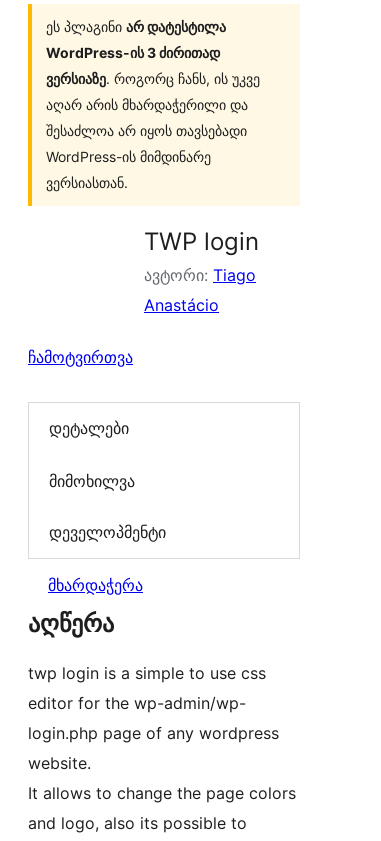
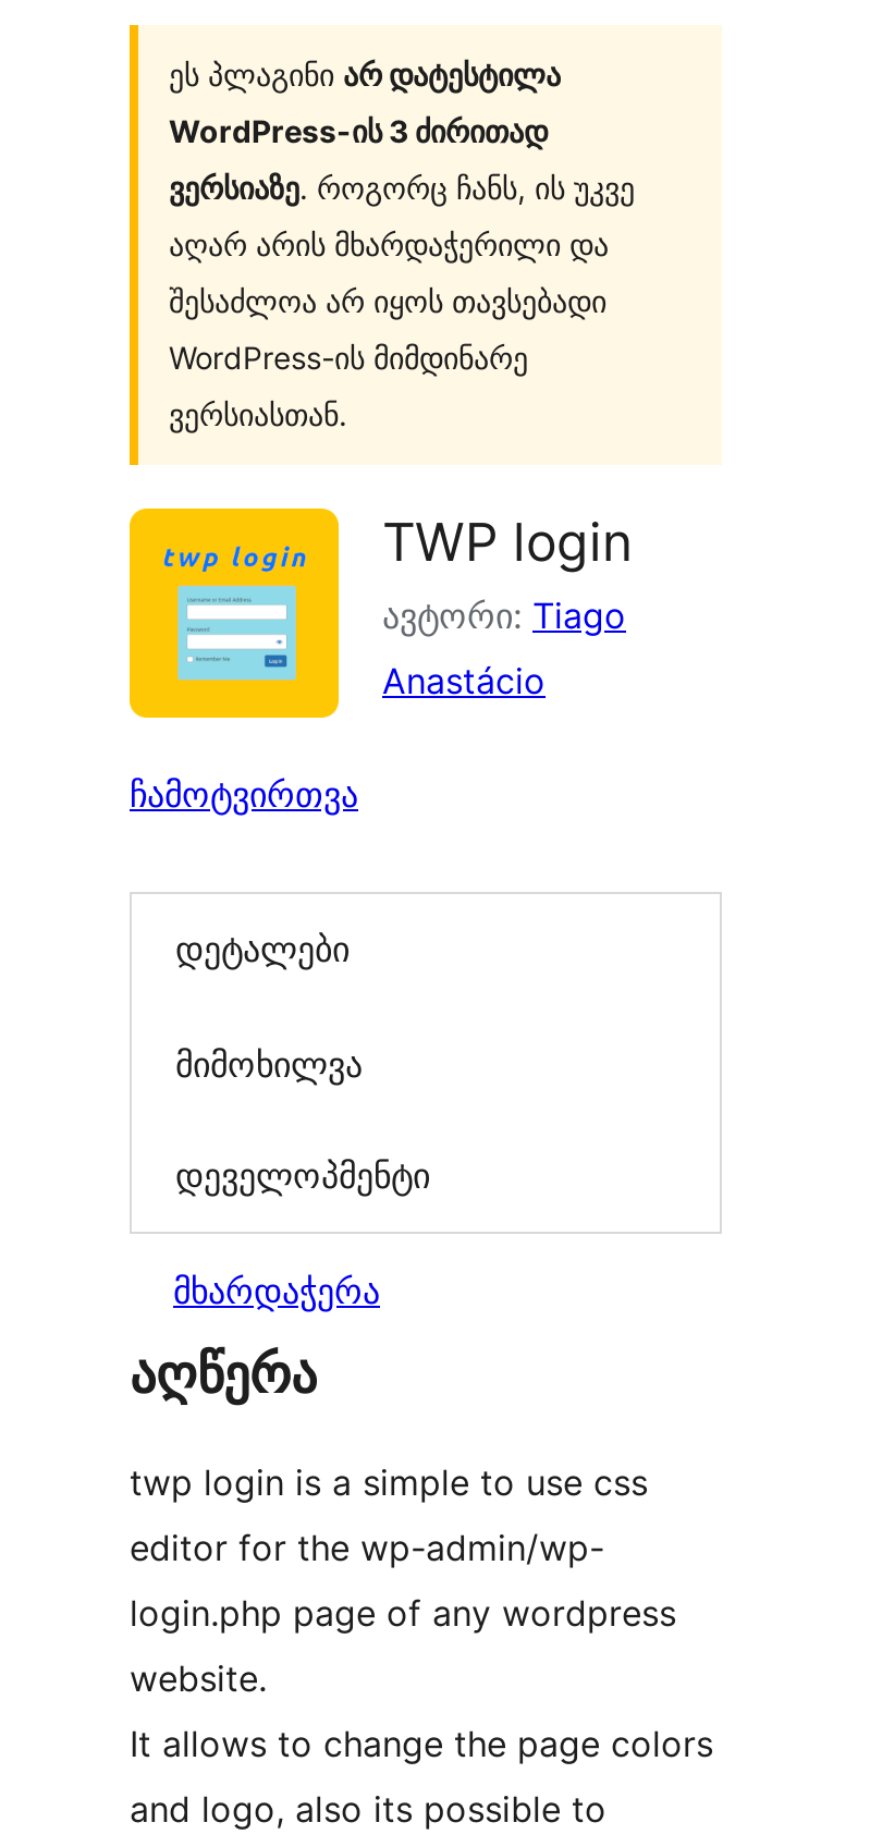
+ [image]
